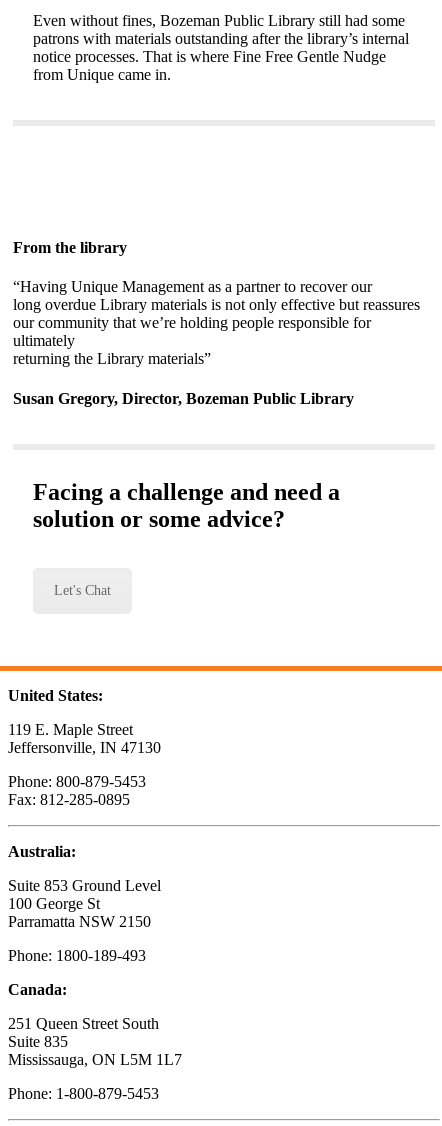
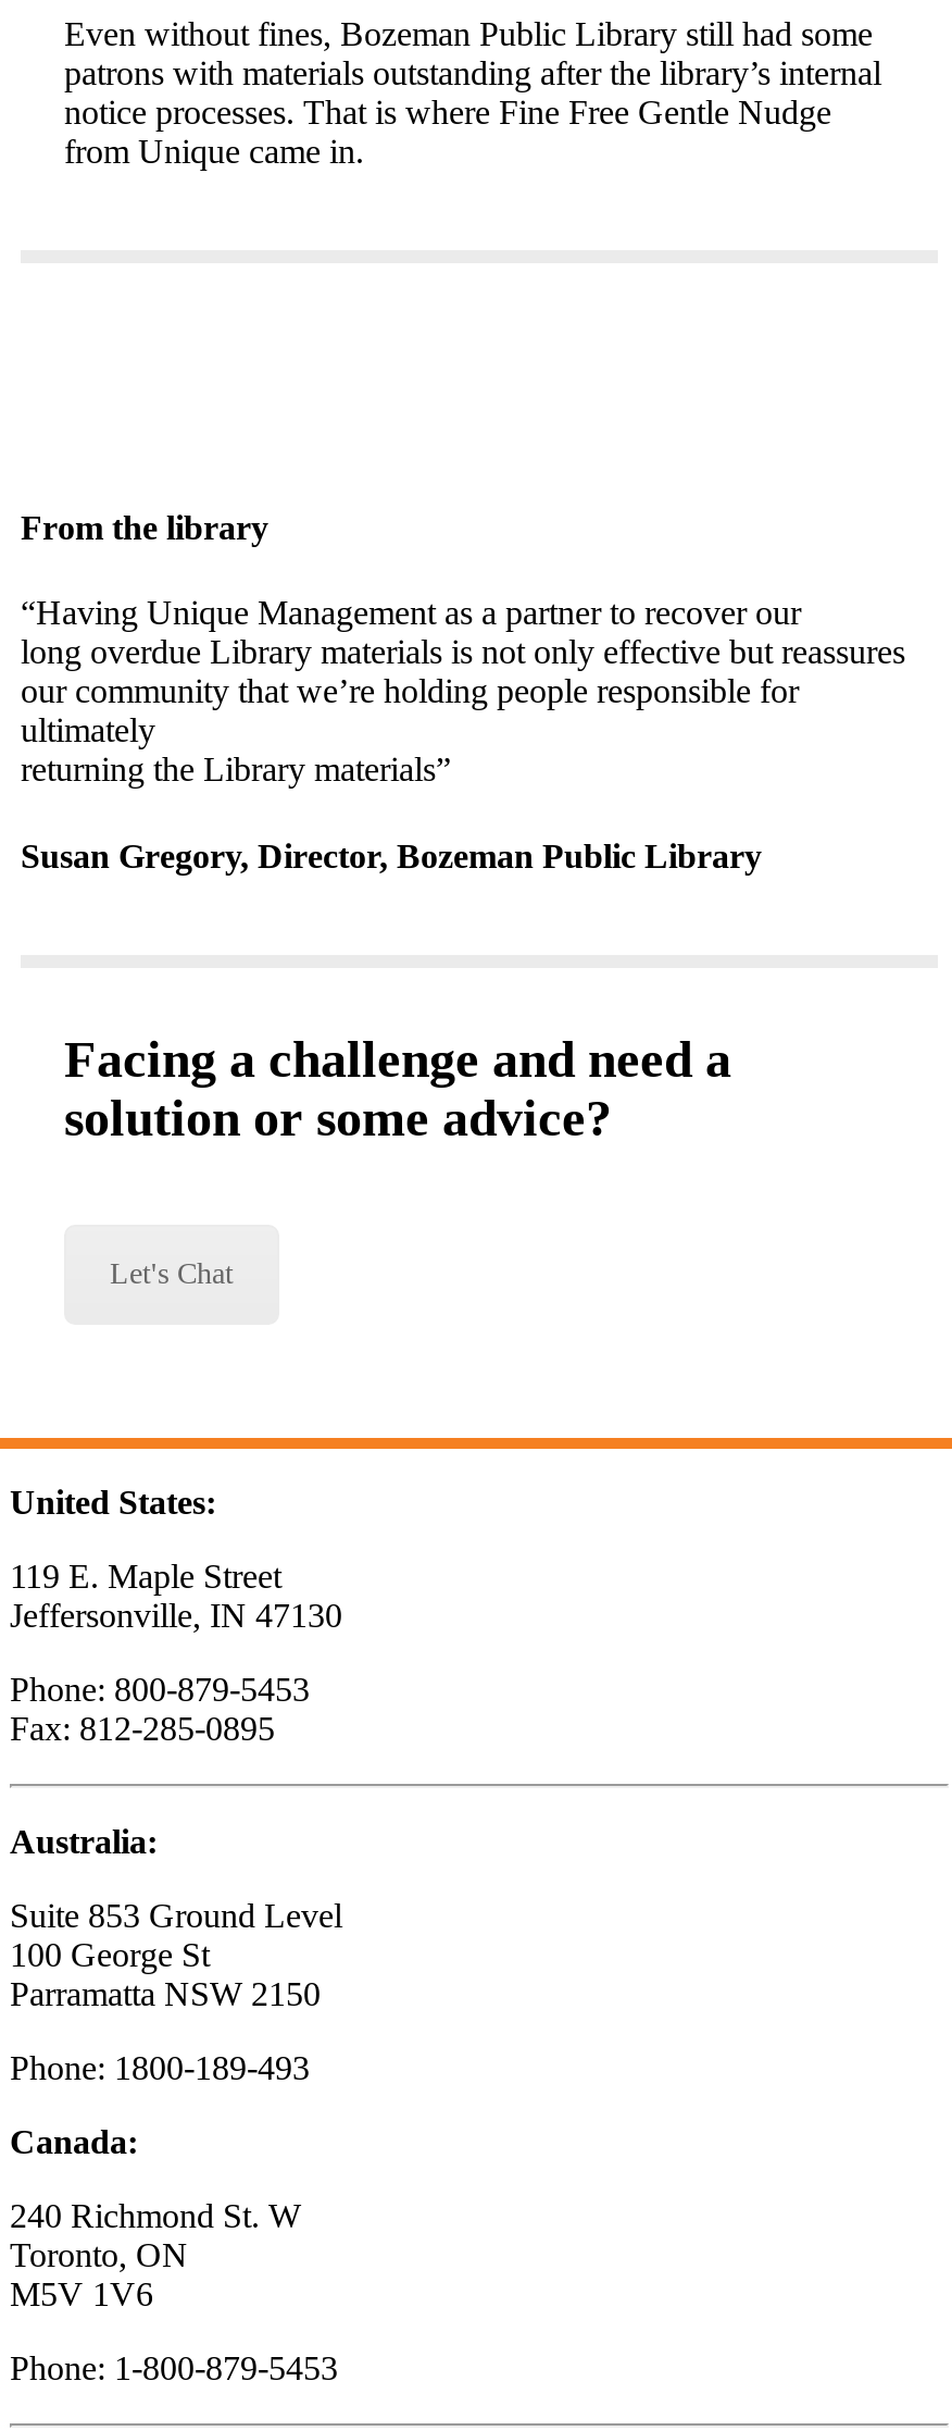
- 251 Queen Street South
- Suite 835
- Mississauga, ON L5M 1L7
+ 240 Richmond St. W
+ Toronto, ON
+ M5V 1V6
